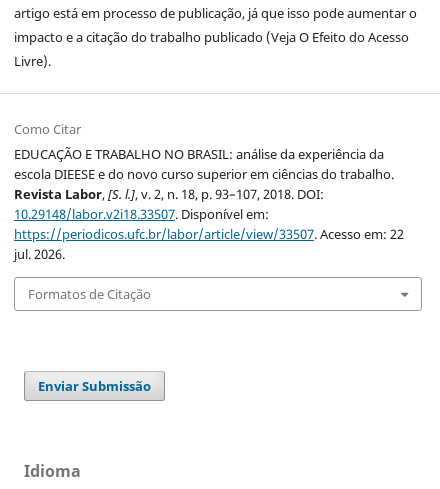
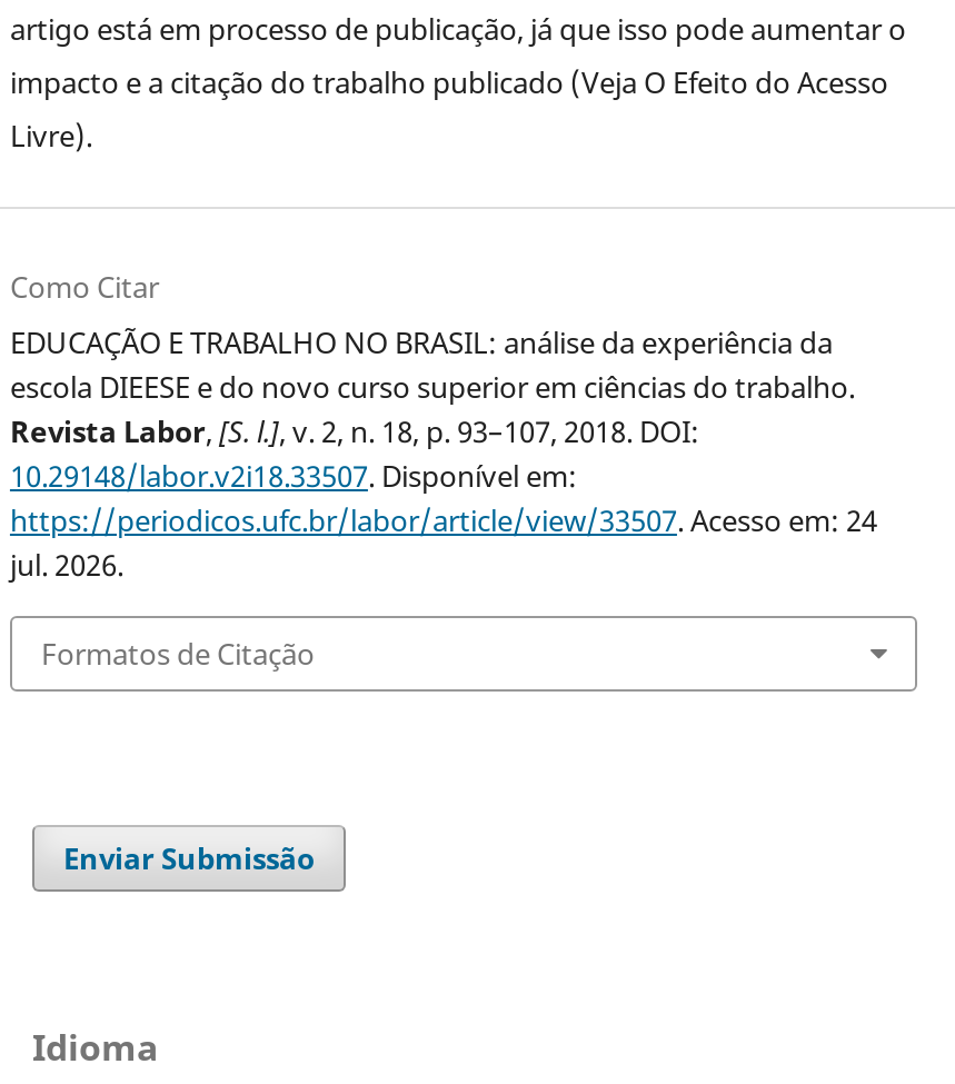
- https://periodicos.ufc.br/labor/article/view/33507. Acesso em: 22
+ https://periodicos.ufc.br/labor/article/view/33507. Acesso em: 24
